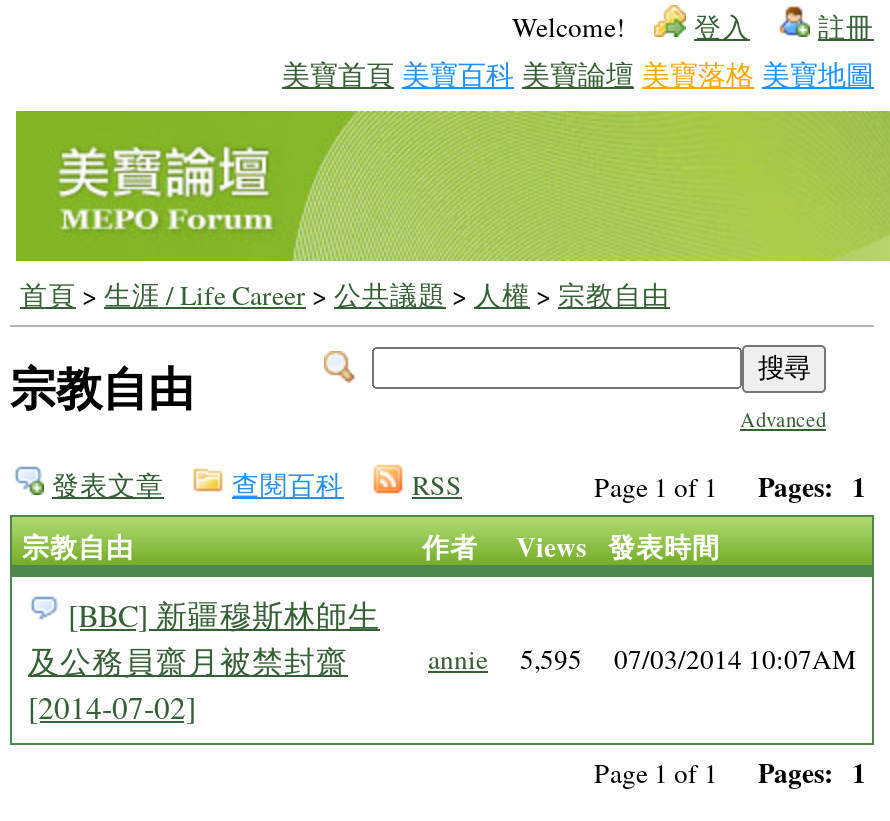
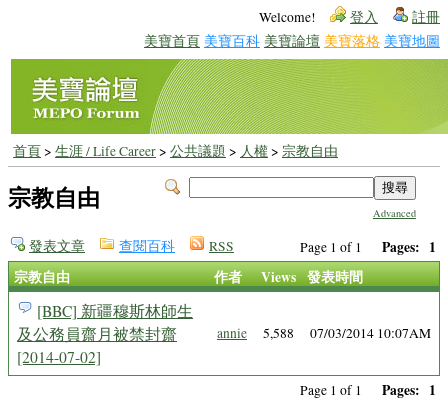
- annie 5,595 07/03/2014 10:07AM
+ annie 5,588 07/03/2014 10:07AM
